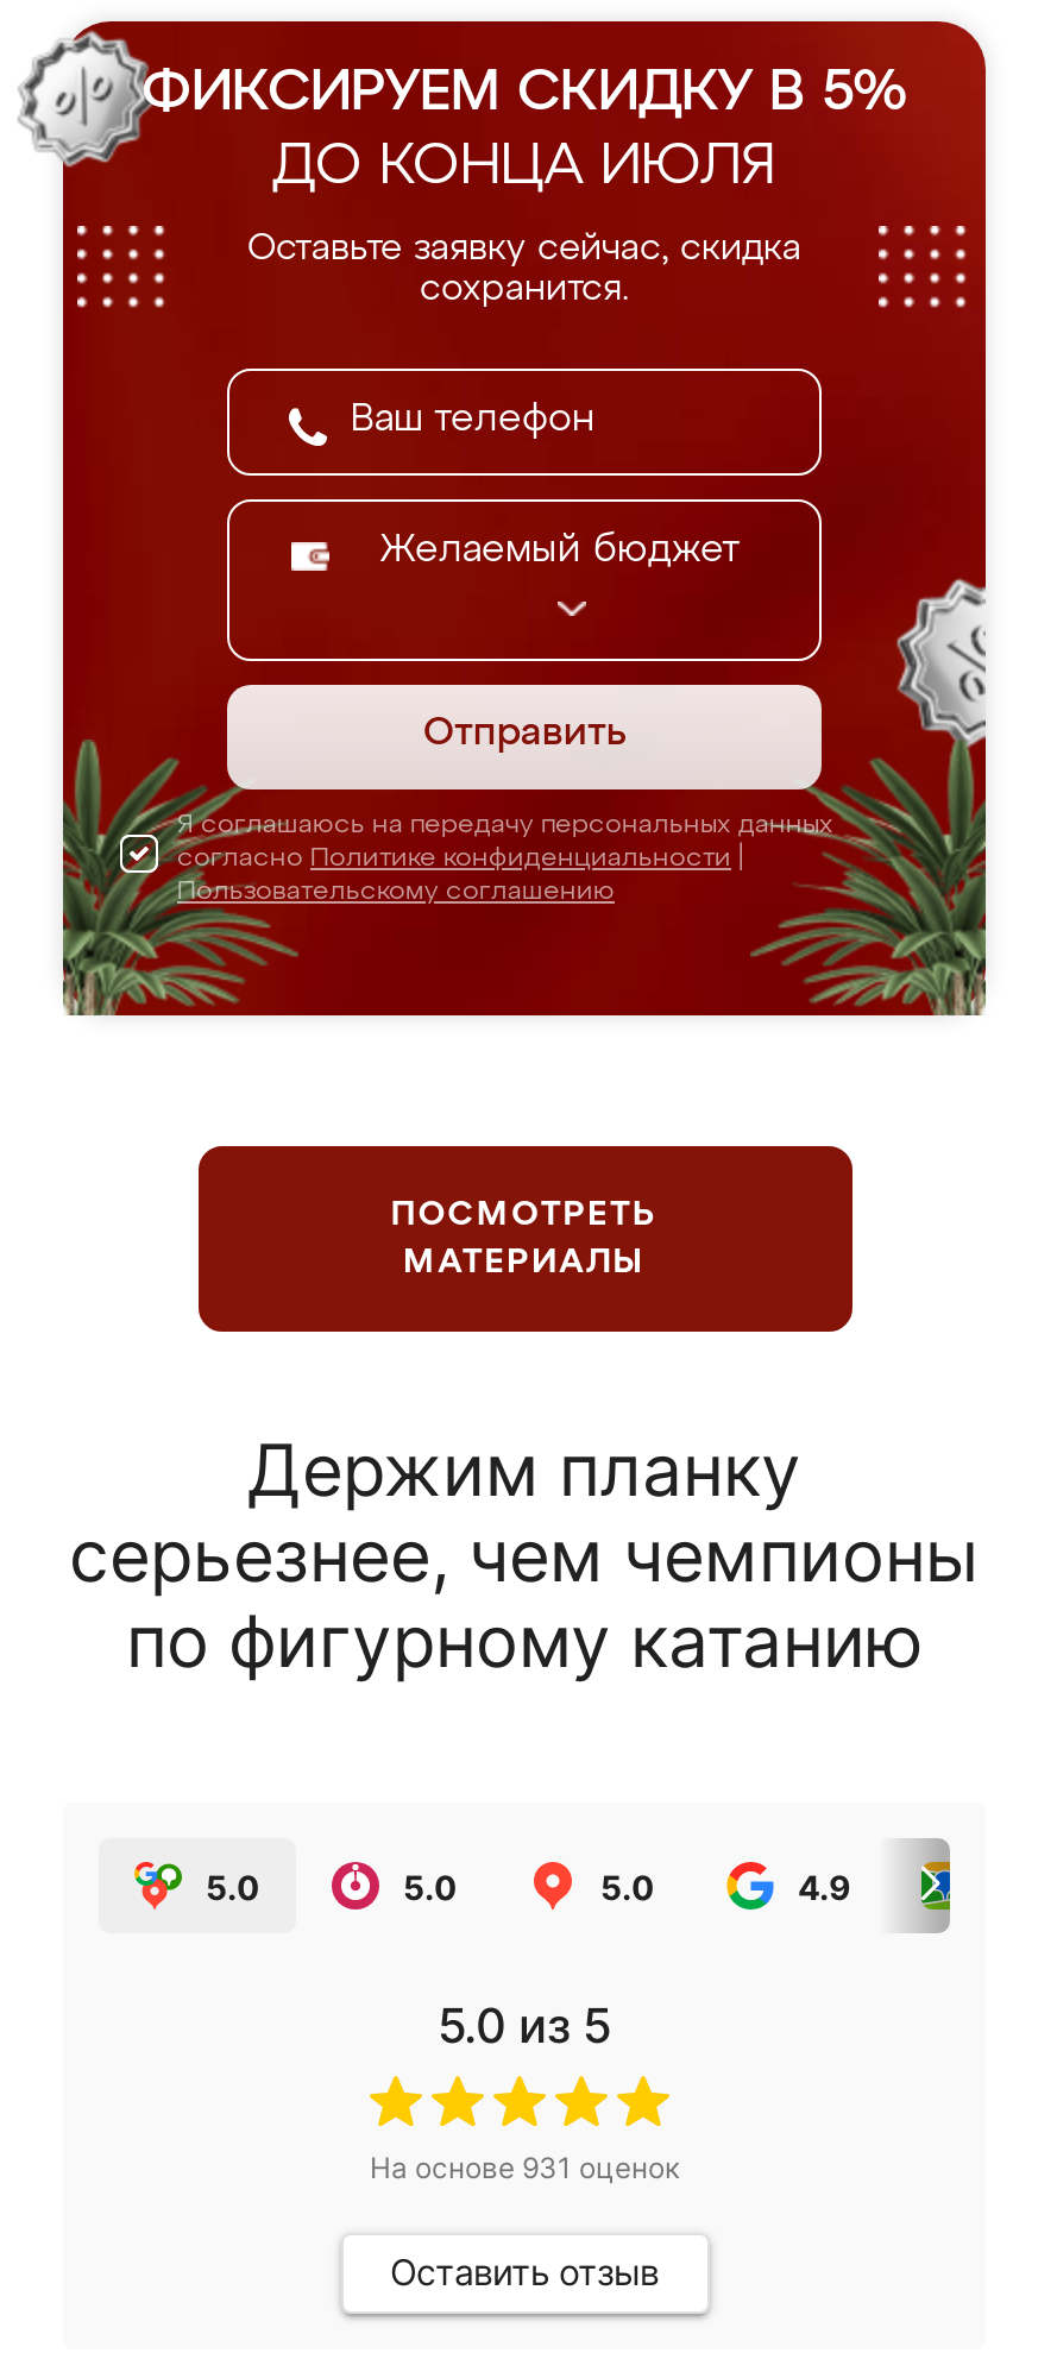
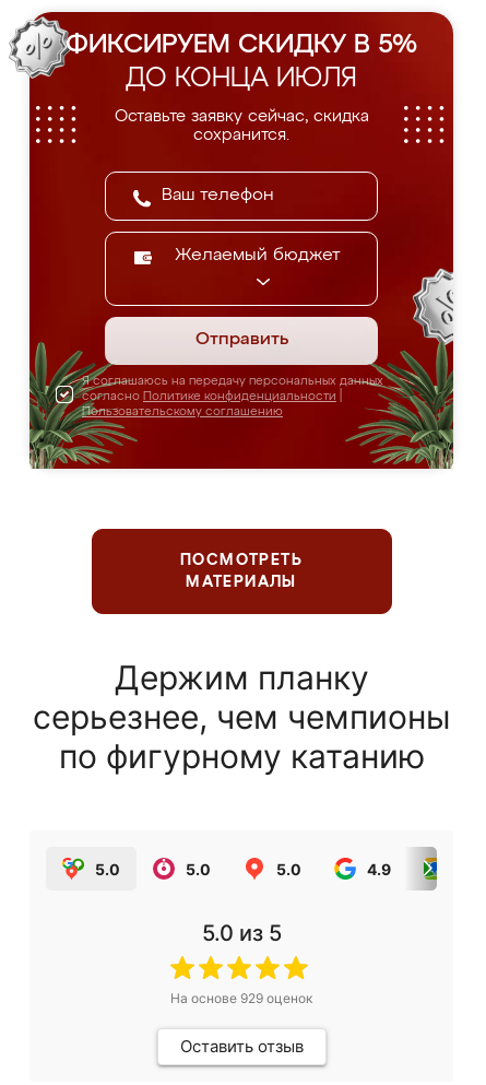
- На основе 931 оценок
+ На основе 929 оценок
